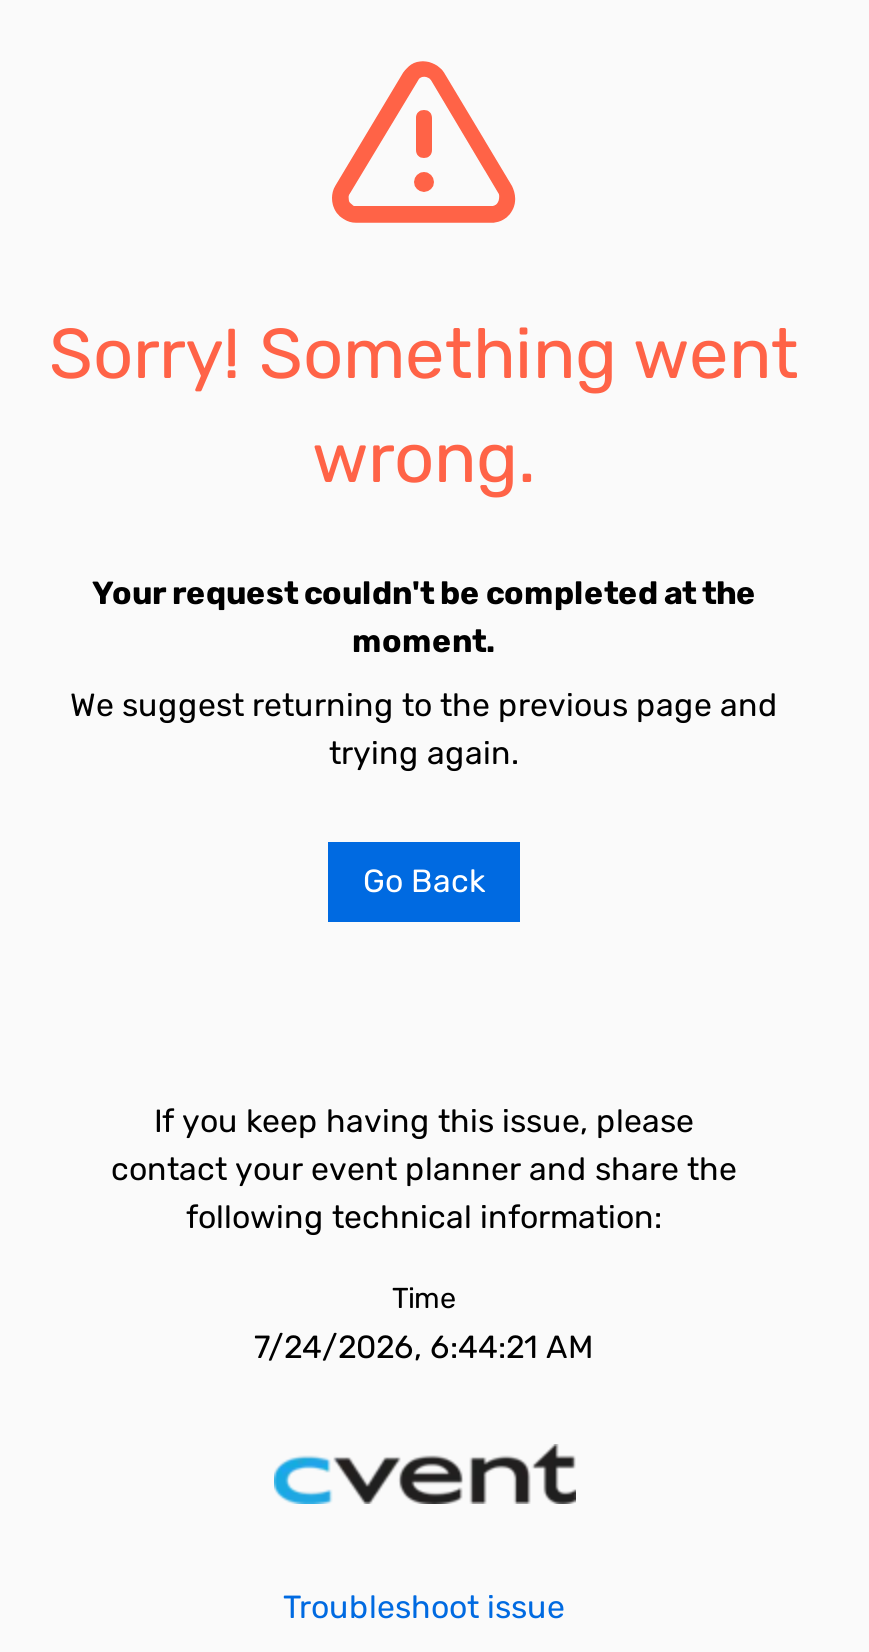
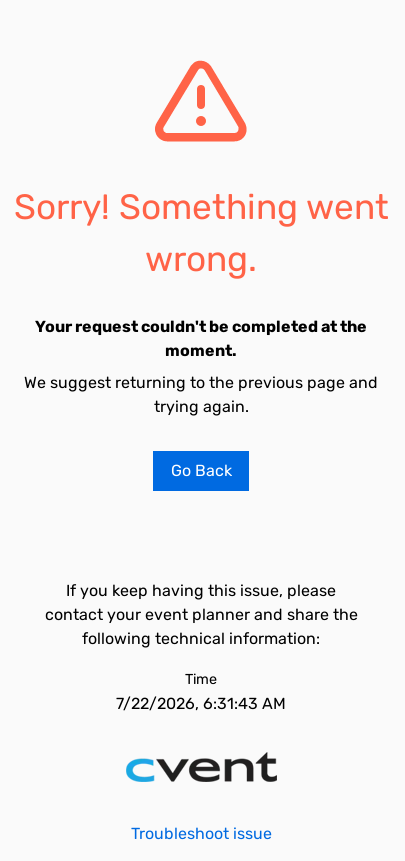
- 7/24/2026, 6:44:21 AM
+ 7/22/2026, 6:31:43 AM
